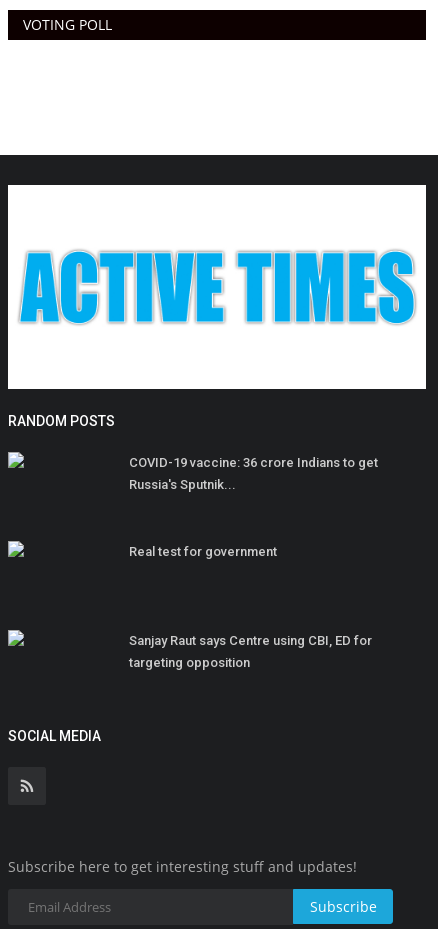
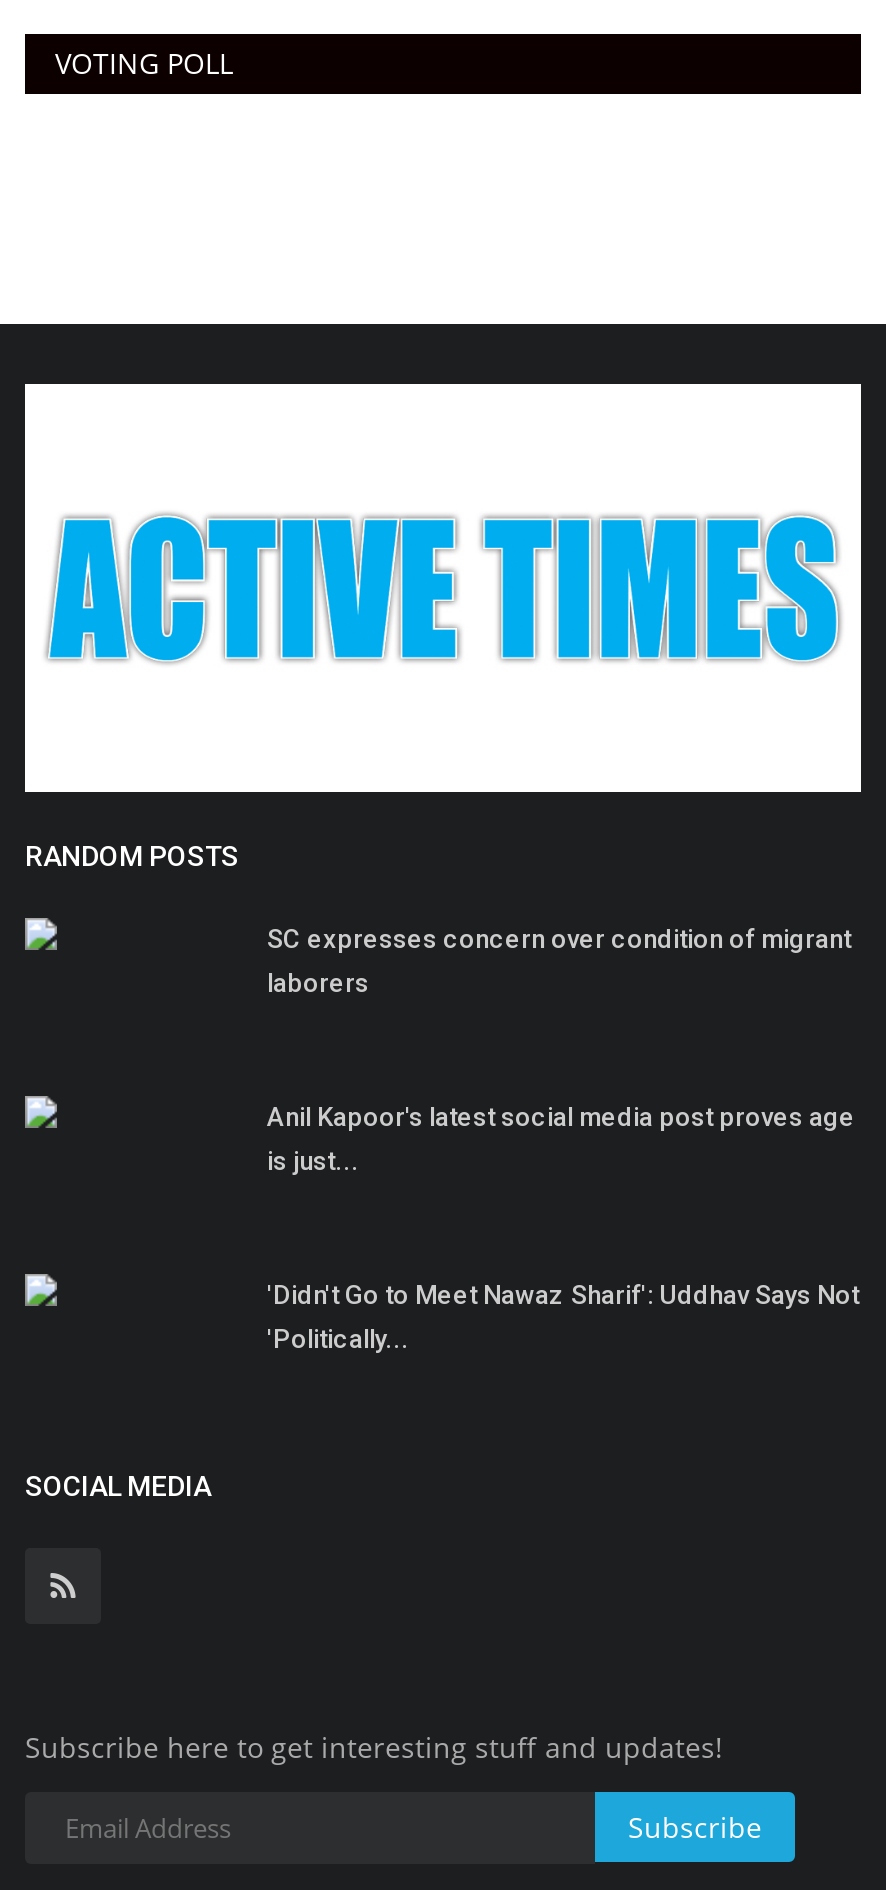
- COVID-19 vaccine: 36 crore Indians to get
- Russia's Sputnik...
+ SC expresses concern over condition of migrant
+ laborers

- Real test for government
+ Anil Kapoor's latest social media post proves age
+ is just...

- Sanjay Raut says Centre using CBI, ED for
- targeting opposition
+ 'Didn't Go to Meet Nawaz Sharif': Uddhav Says Not
+ 'Politically...
